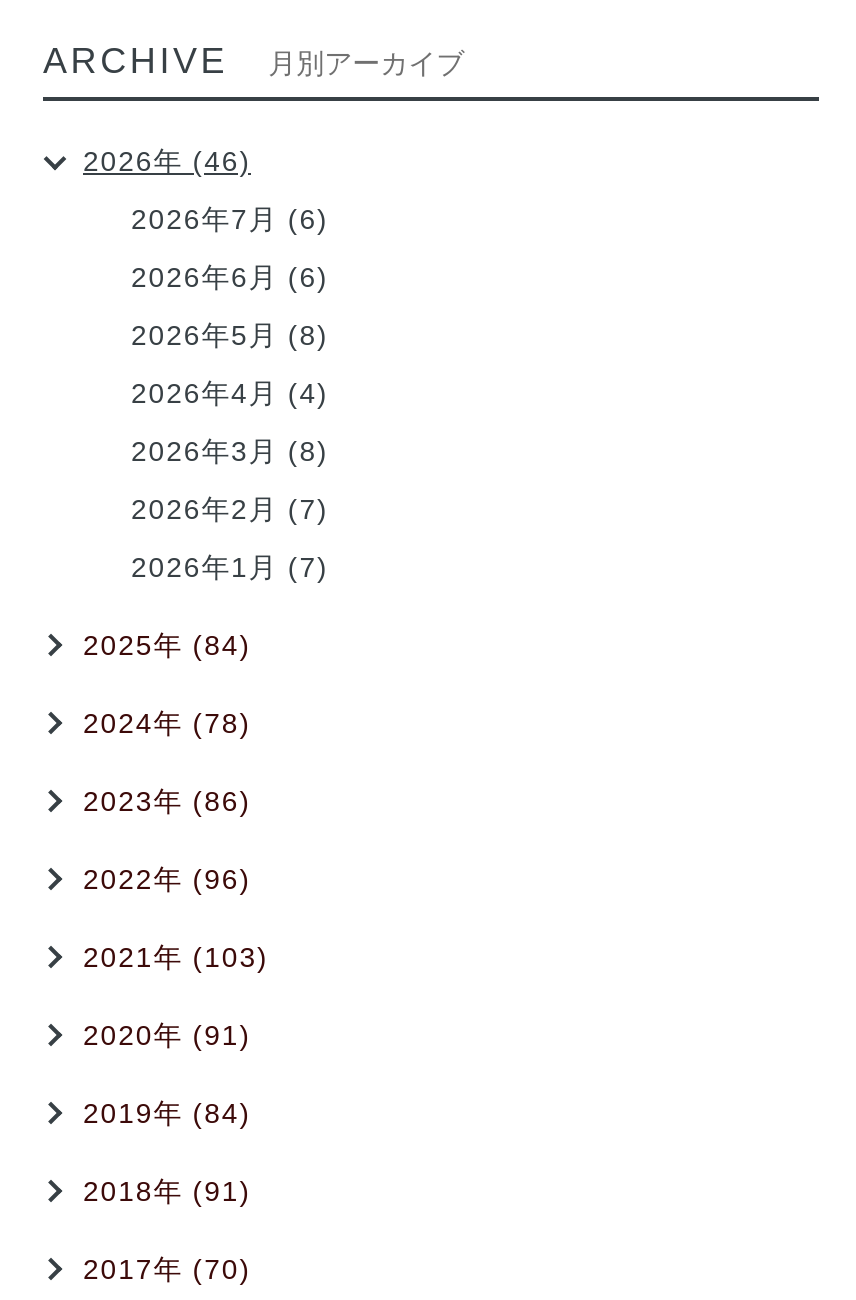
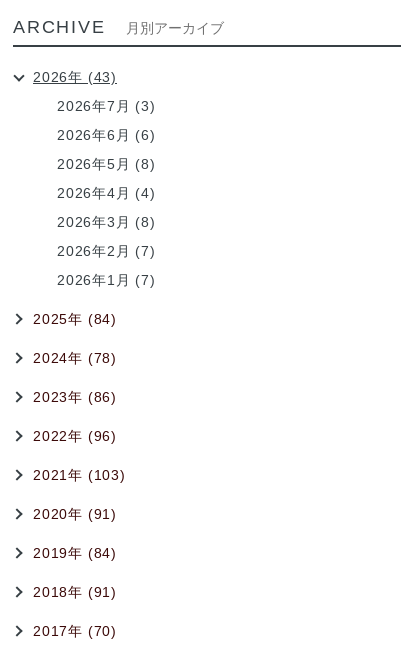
- 2026年 (46)
+ 2026年 (43)

- 2026年7月 (6)
+ 2026年7月 (3)
